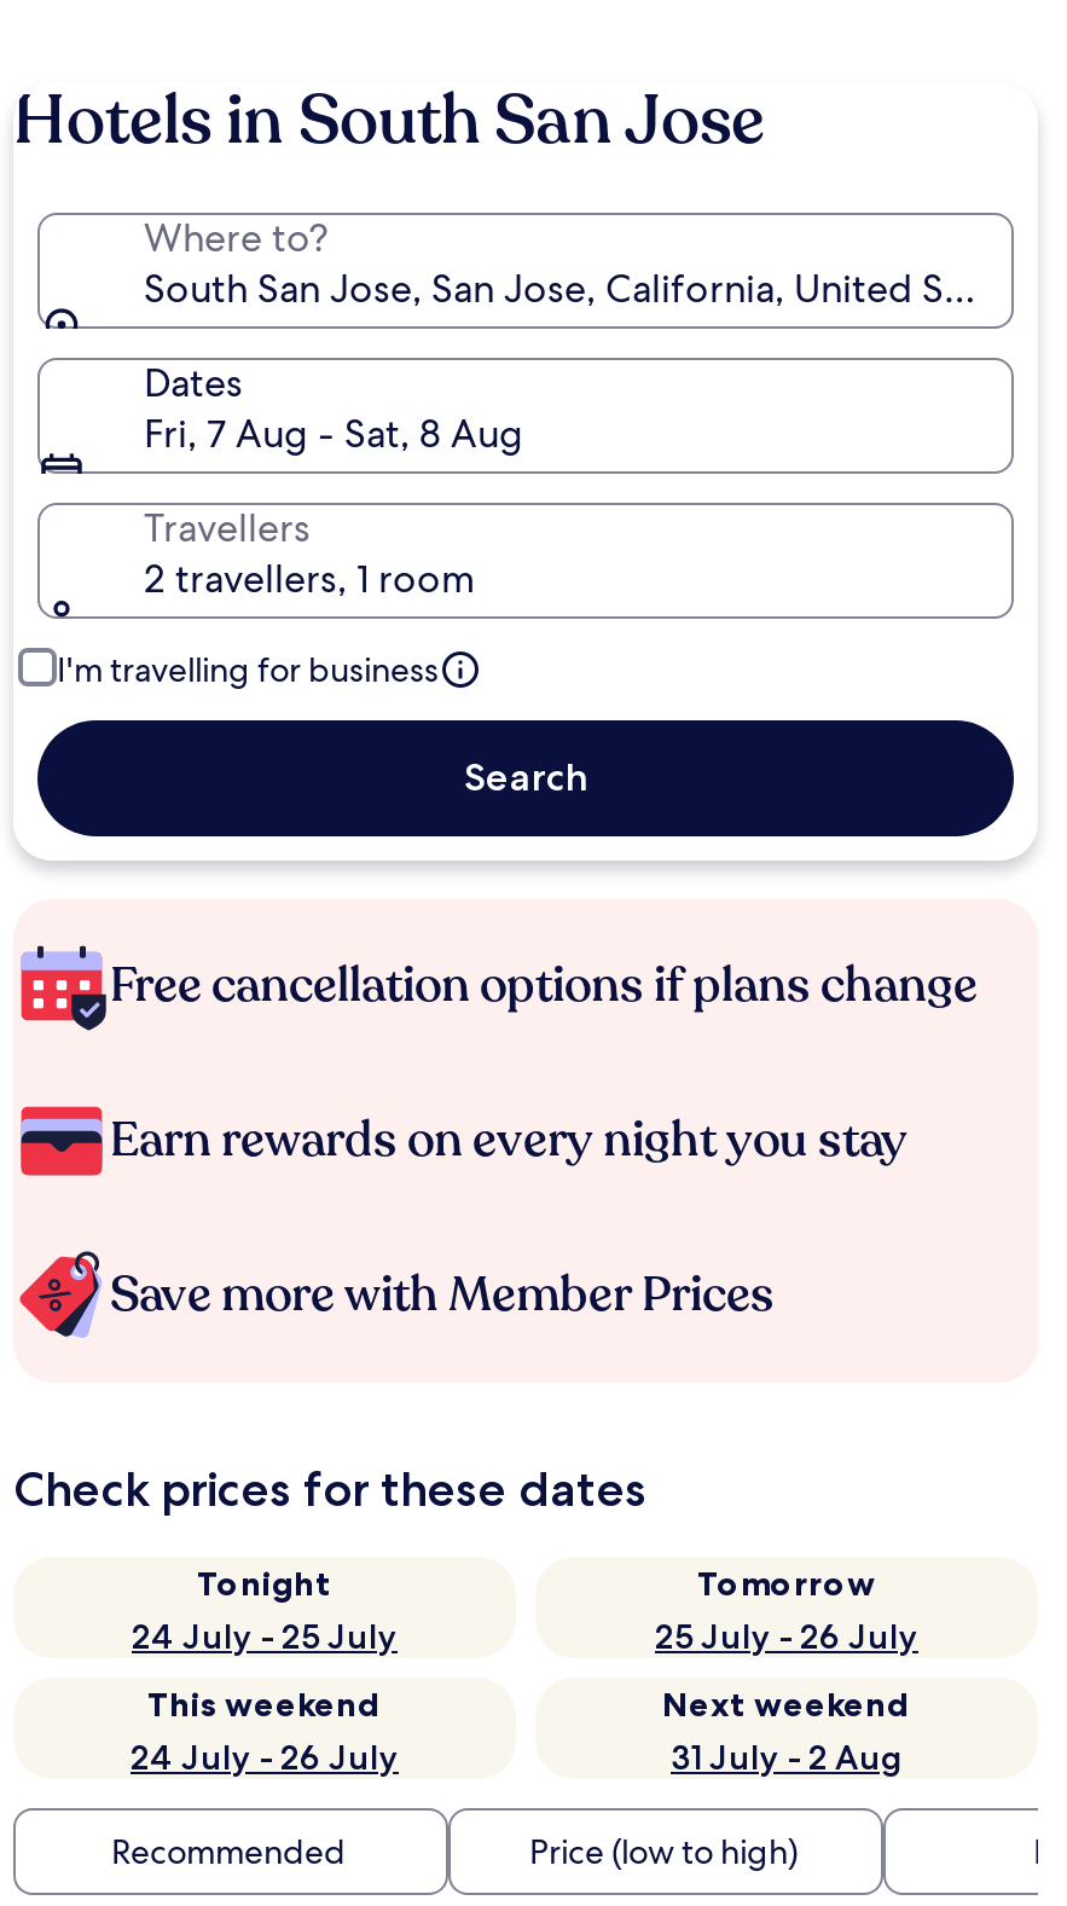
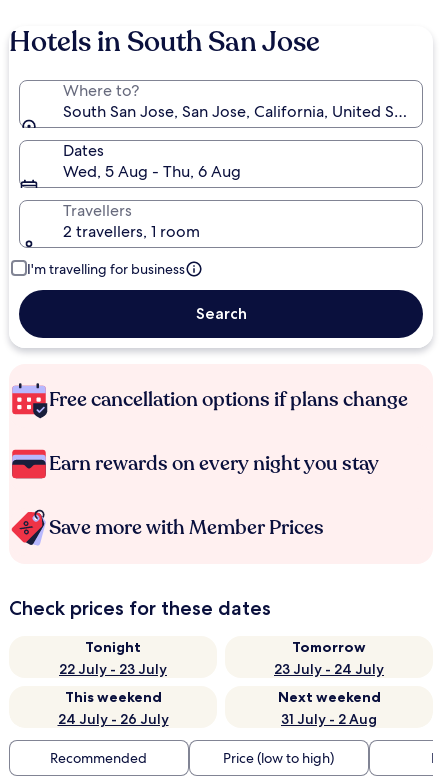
- Fri, 7 Aug - Sat, 8 Aug
+ Wed, 5 Aug - Thu, 6 Aug

- 24 July - 25 July
+ 22 July - 23 July

- 25 July - 26 July
+ 23 July - 24 July
